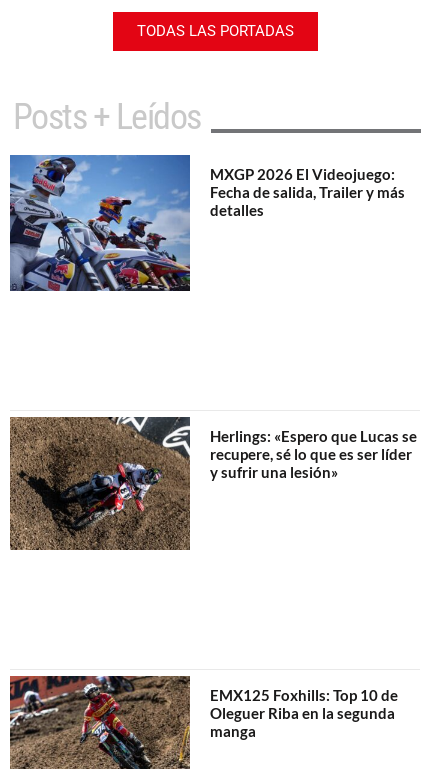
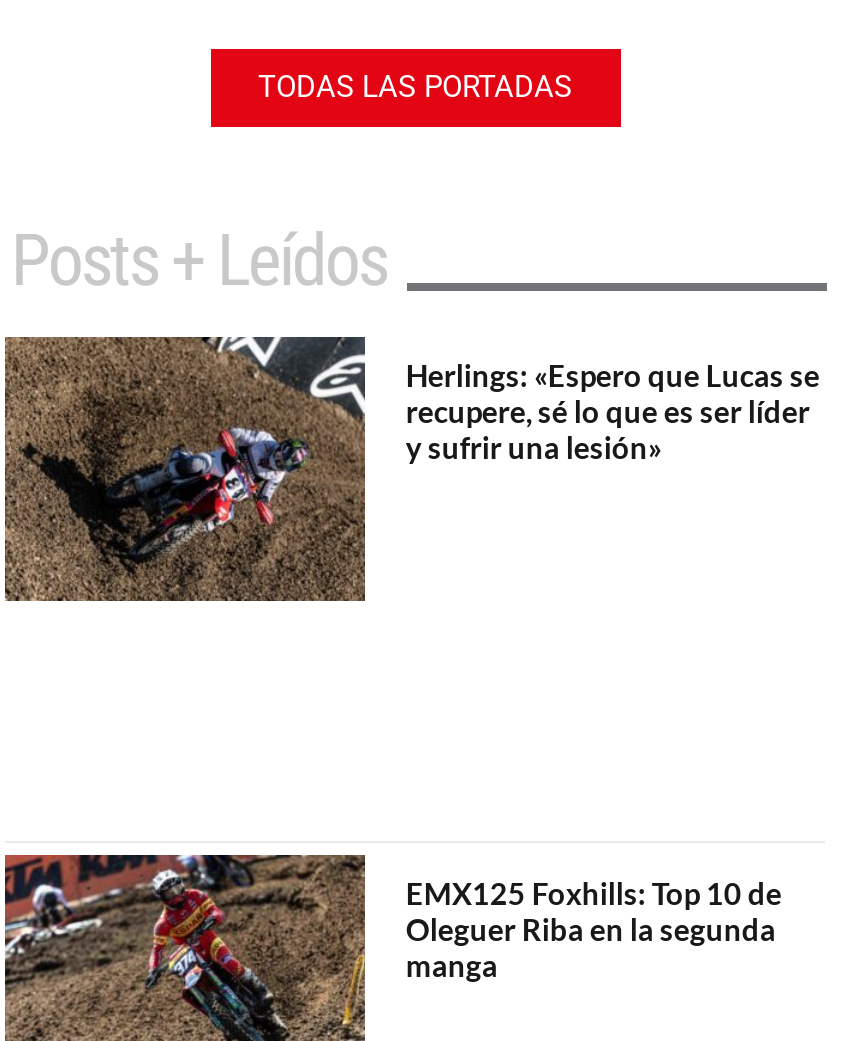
- [image]
- MXGP 2026 El Videojuego:
- Fecha de salida, Trailer y más
- detalles
